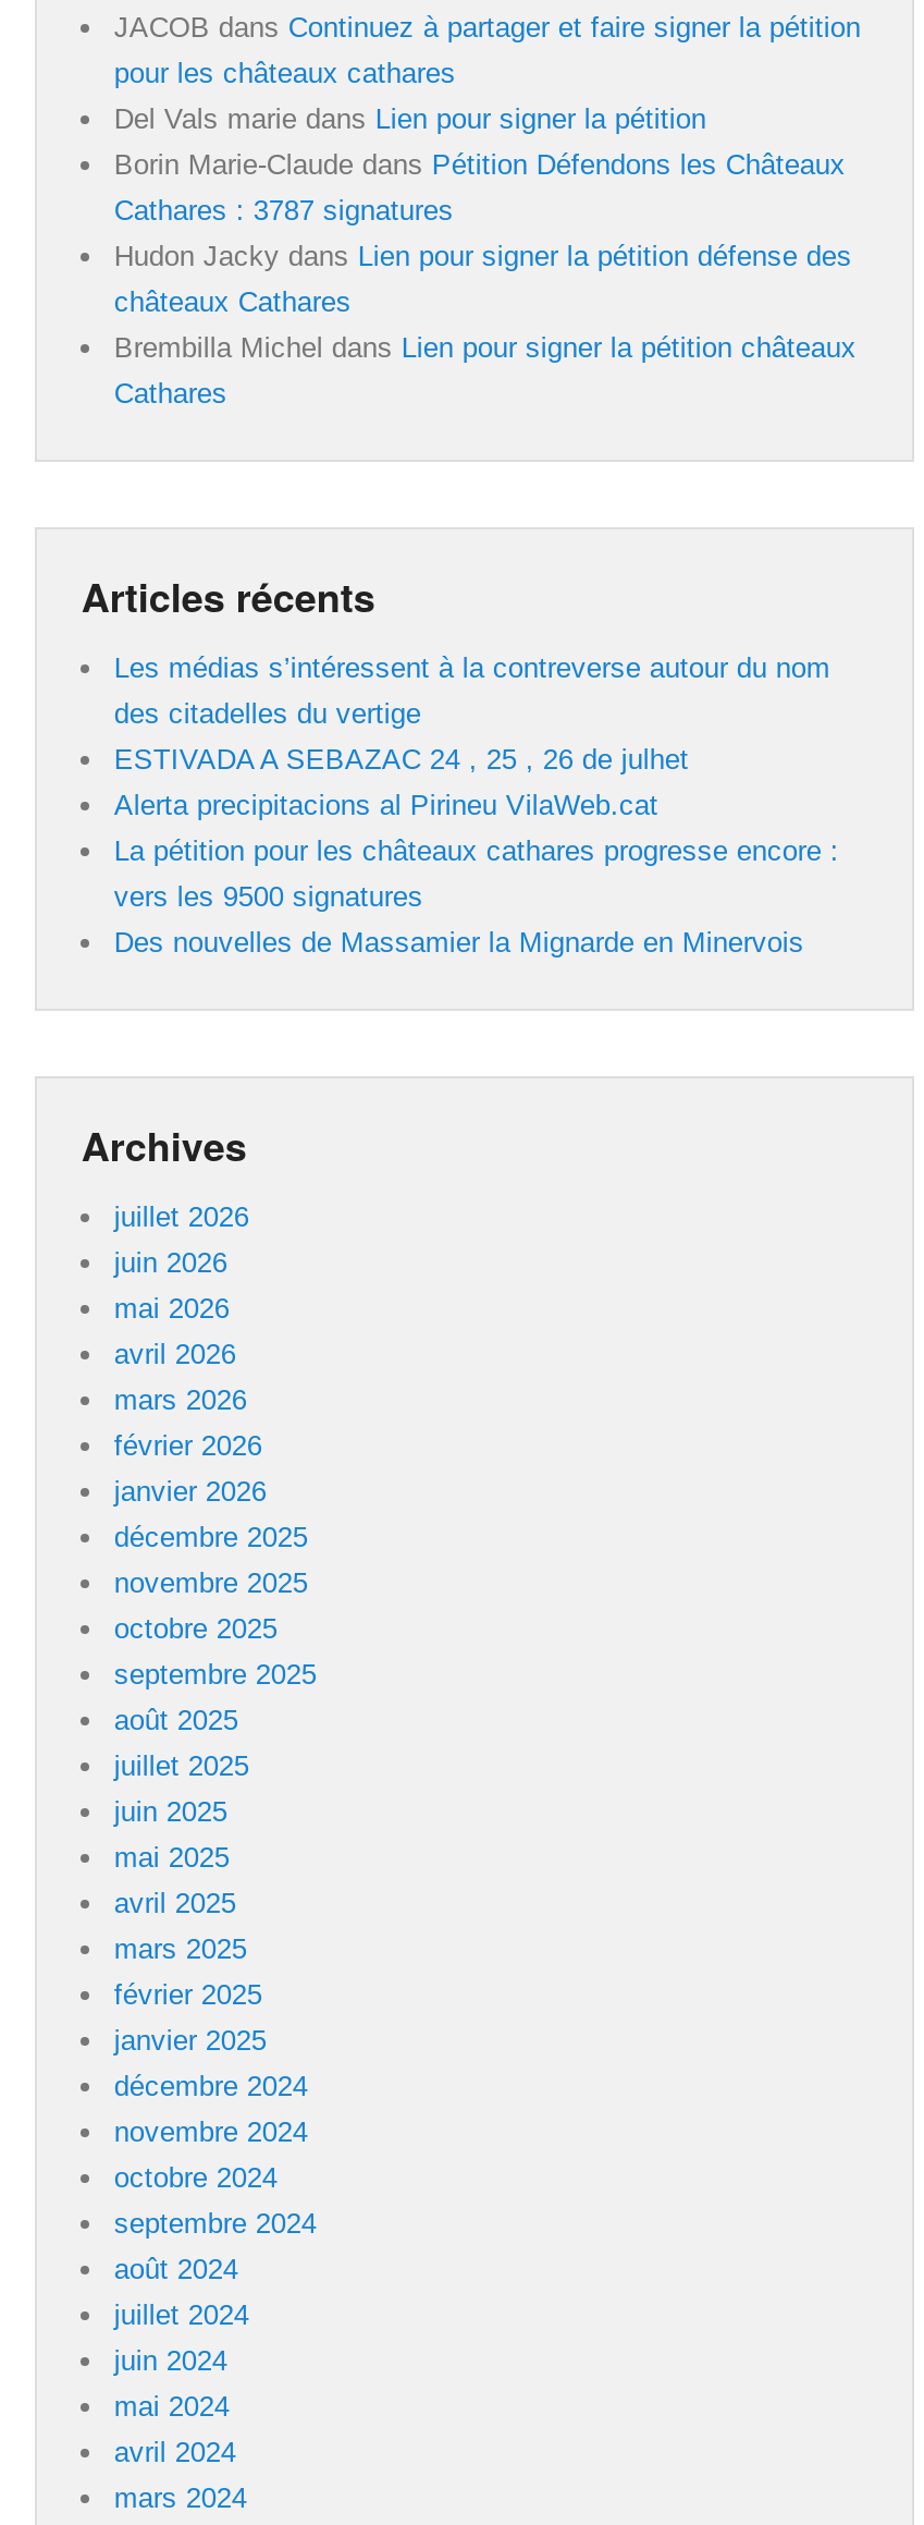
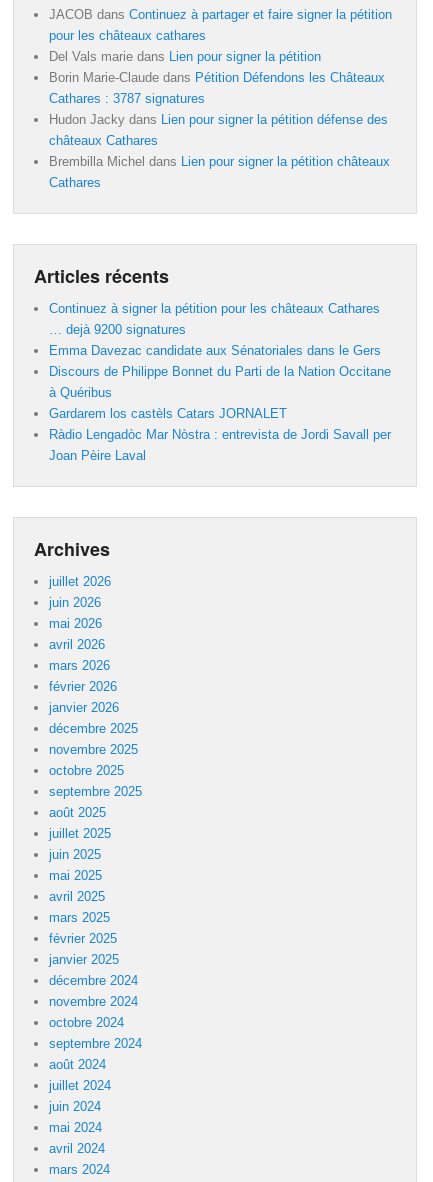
- Les médias s’intéressent à la contreverse autour du nom
- des citadelles du vertige
- ESTIVADA A SEBAZAC 24 , 25 , 26 de julhet
- Alerta precipitacions al Pirineu VilaWeb.cat
- La pétition pour les châteaux cathares progresse encore :
- vers les 9500 signatures
- Des nouvelles de Massamier la Mignarde en Minervois
+ Continuez à signer la pétition pour les châteaux Cathares
+ … dejà 9200 signatures
+ Emma Davezac candidate aux Sénatoriales dans le Gers
+ Discours de Philippe Bonnet du Parti de la Nation Occitane
+ à Quéribus
+ Gardarem los castèls Catars JORNALET
+ Ràdio Lengadòc Mar Nòstra : entrevista de Jordi Savall per
+ Joan Pèire Laval
